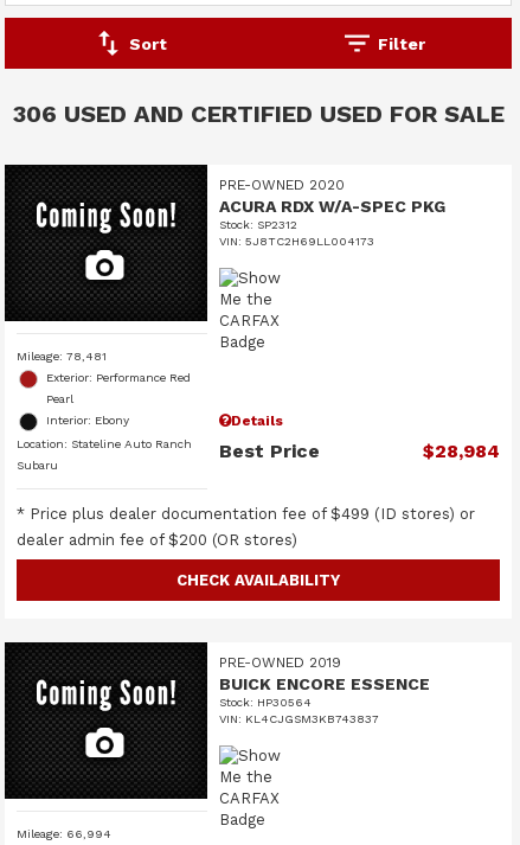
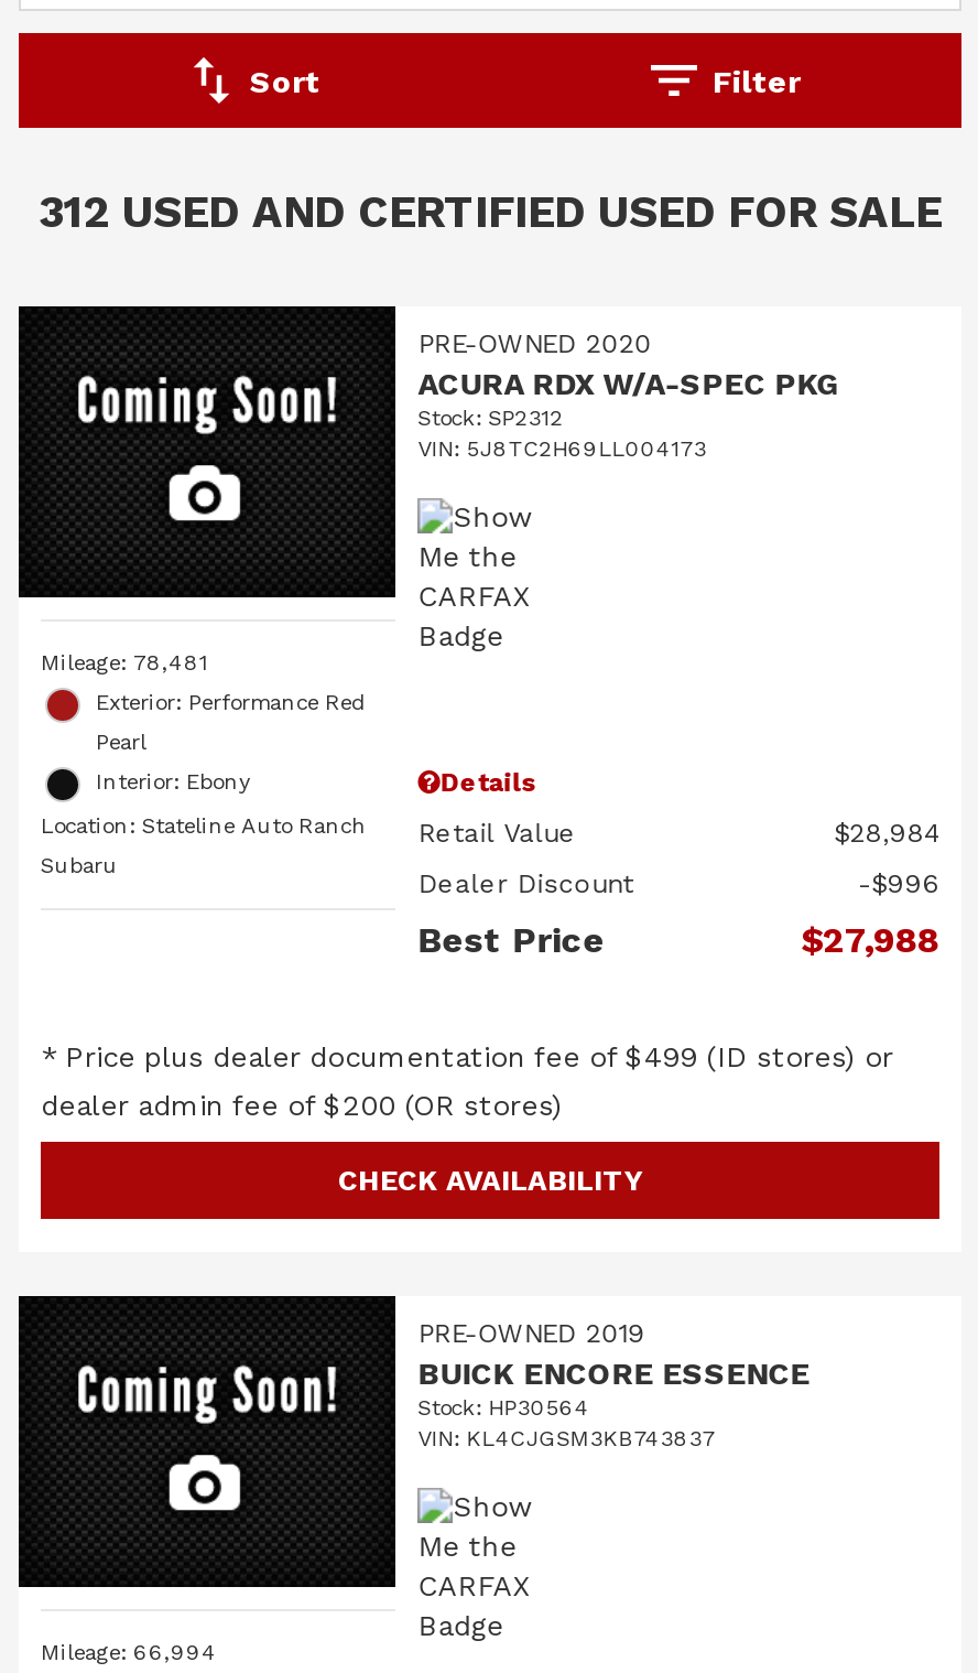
- 306 USED AND CERTIFIED USED FOR SALE
+ 312 USED AND CERTIFIED USED FOR SALE

- $28,984
+ $27,988

+ Retail Value
+ $28,984
+ Dealer Discount
+ $996
